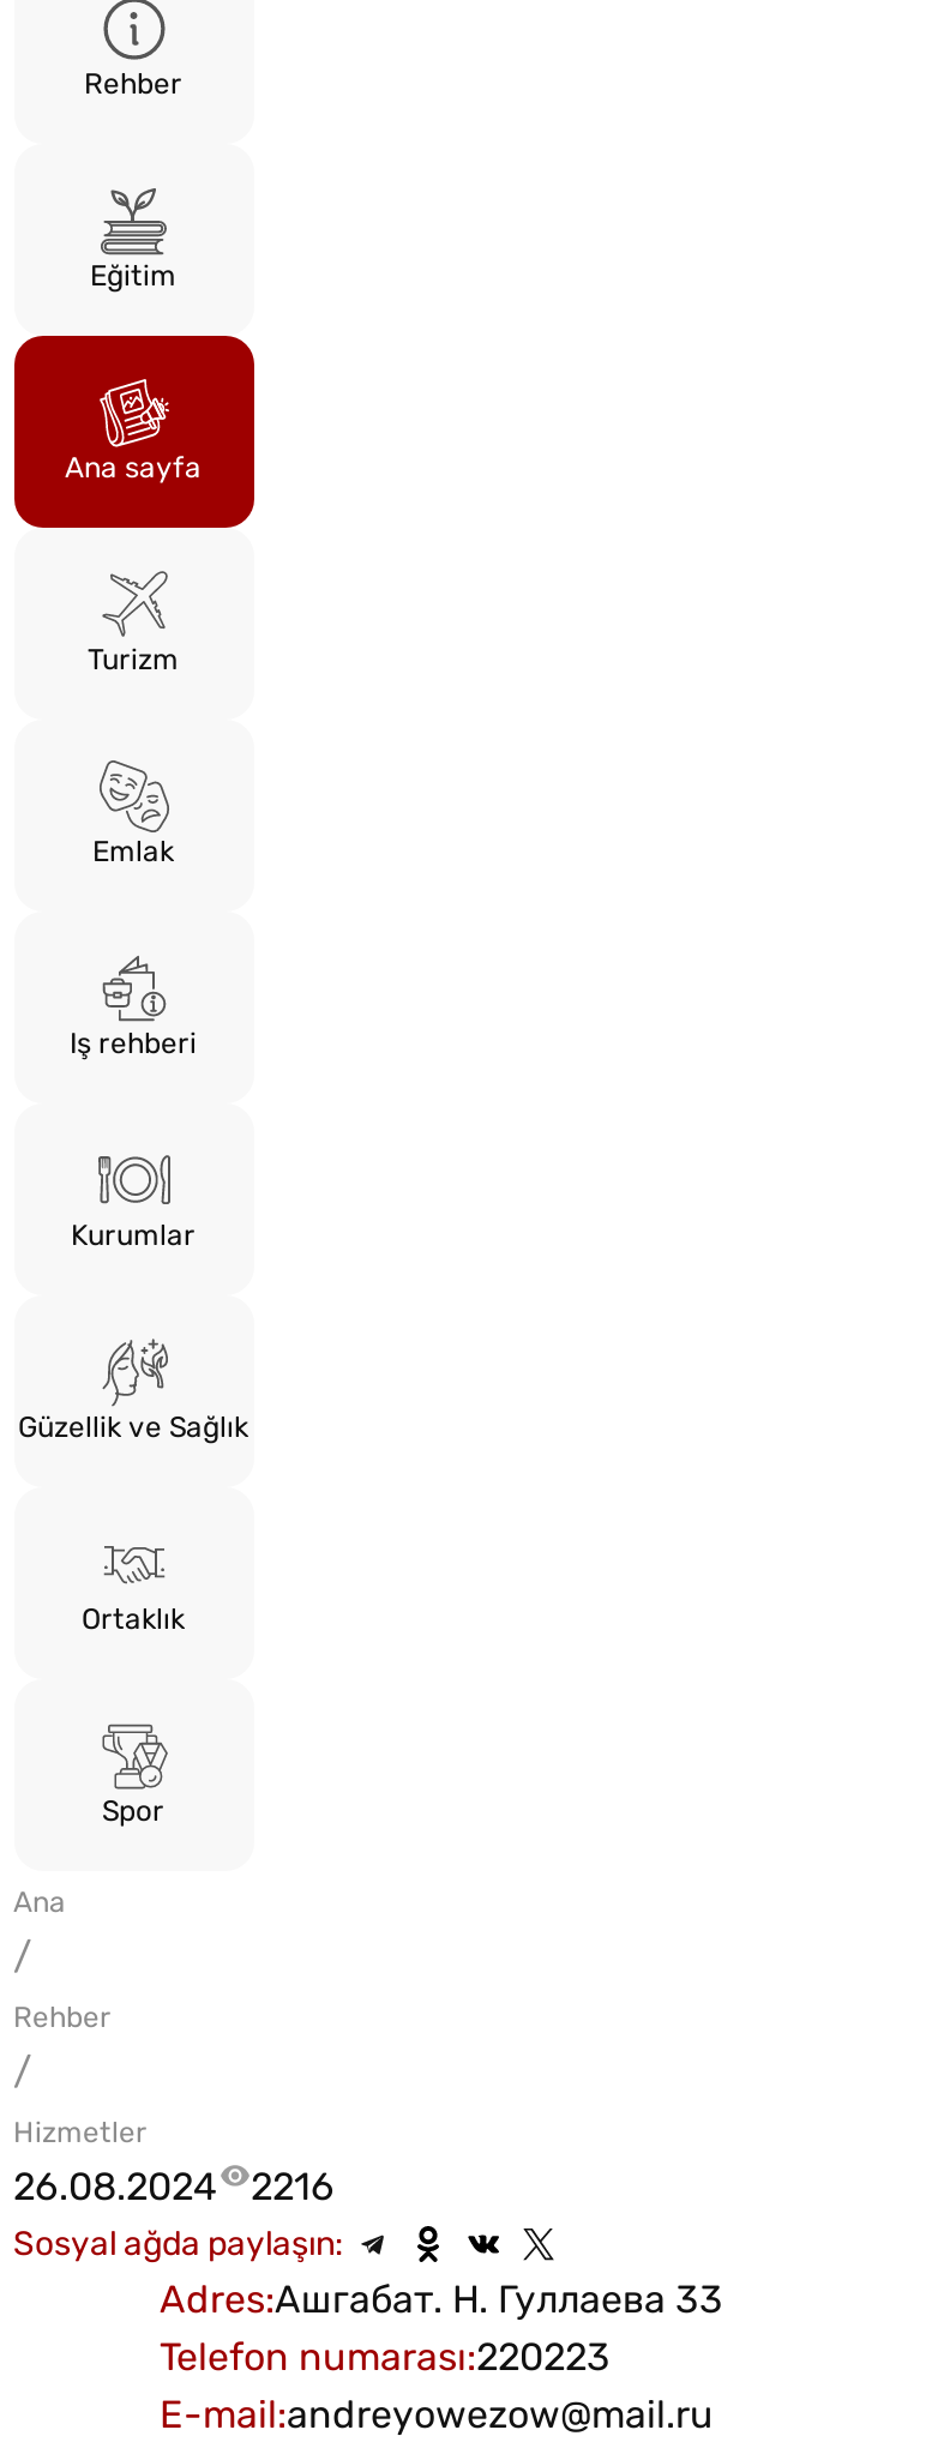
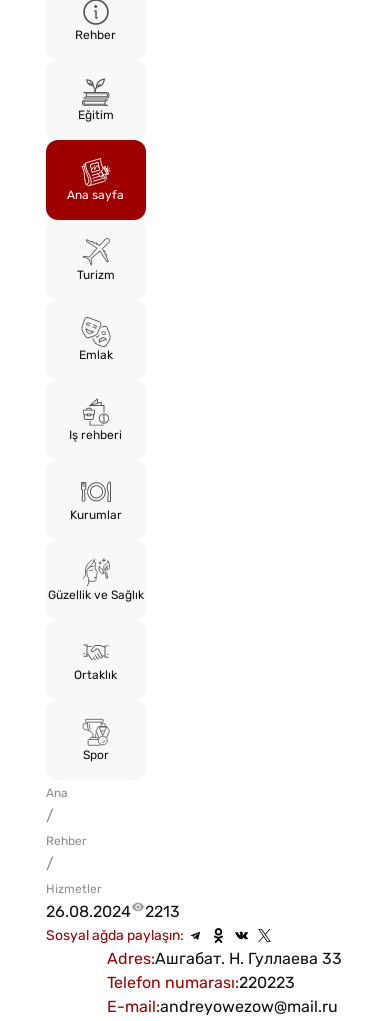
- 26.08.2024 2216
+ 26.08.2024 2213
